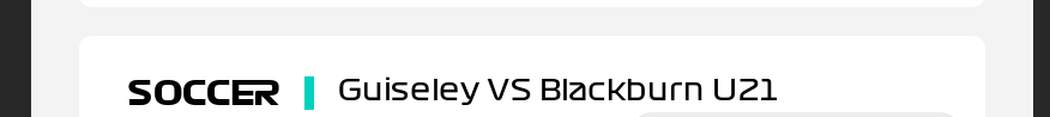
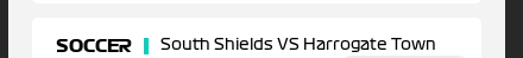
- Guiseley VS Blackburn U21
+ South Shields VS Harrogate Town
